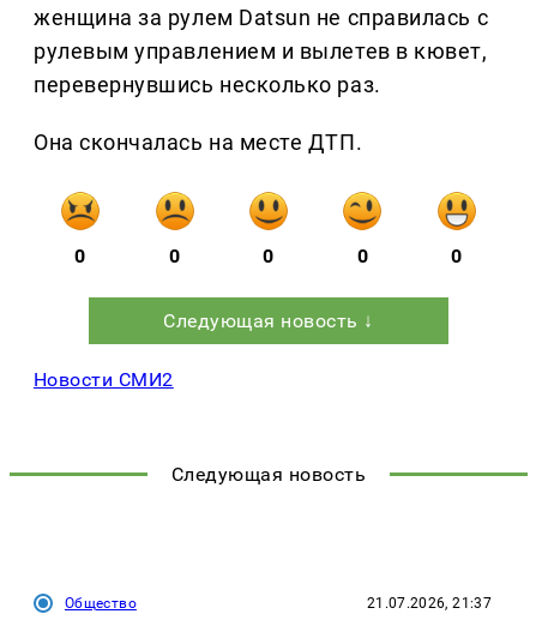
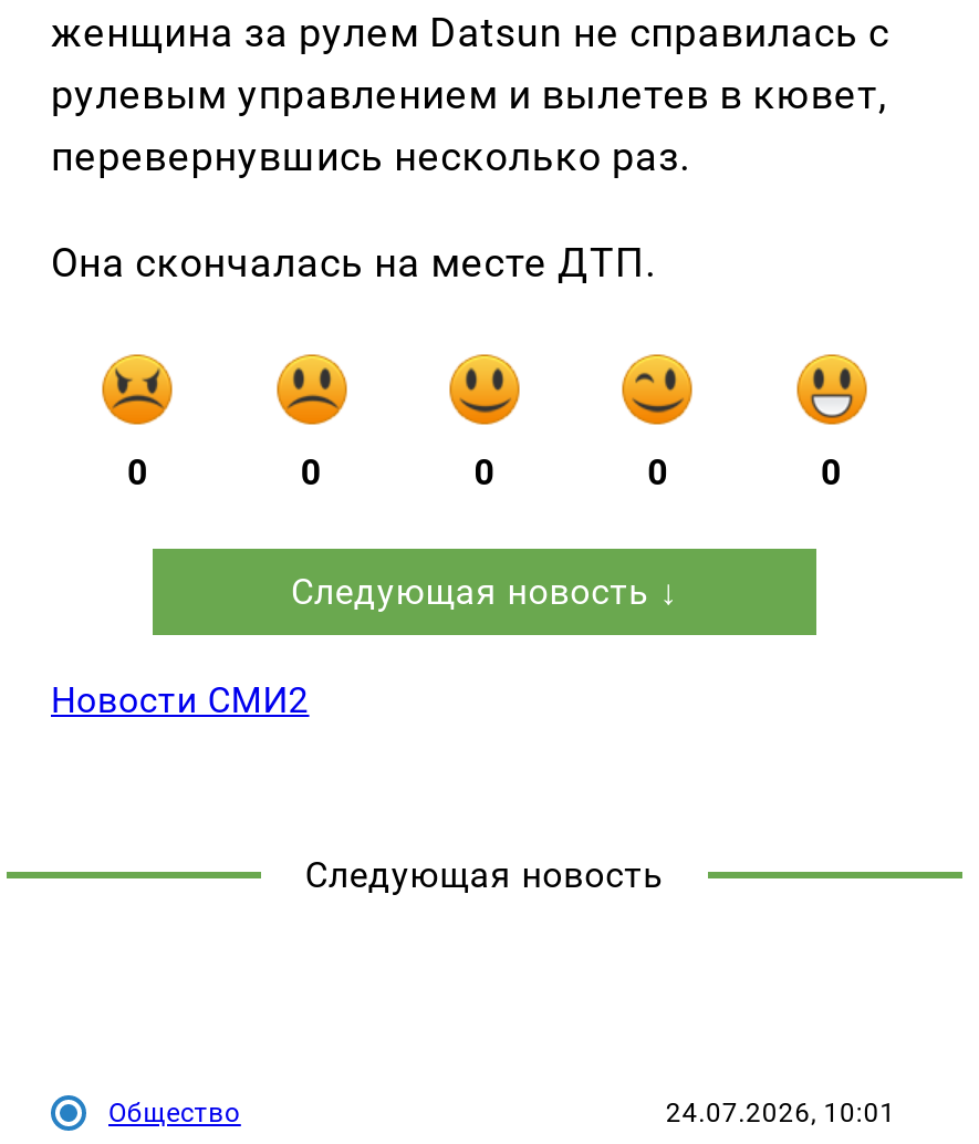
- 21.07.2026, 21:37
+ 24.07.2026, 10:01
